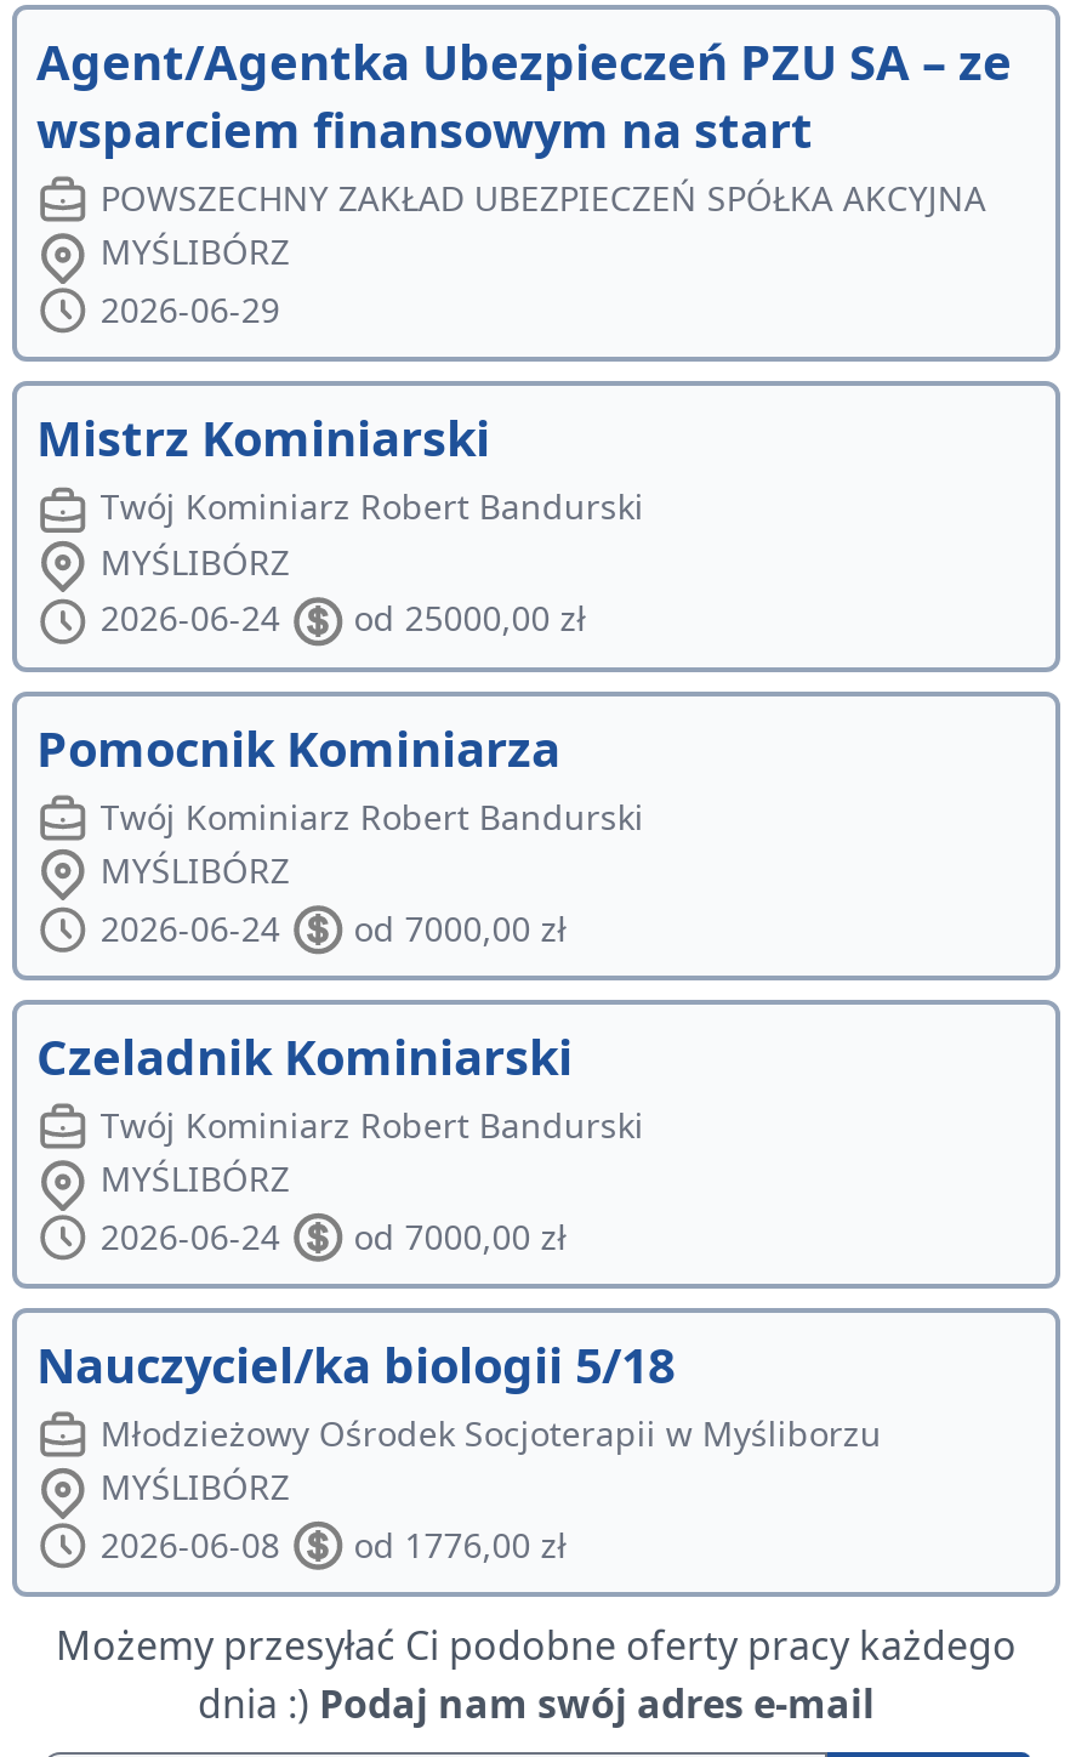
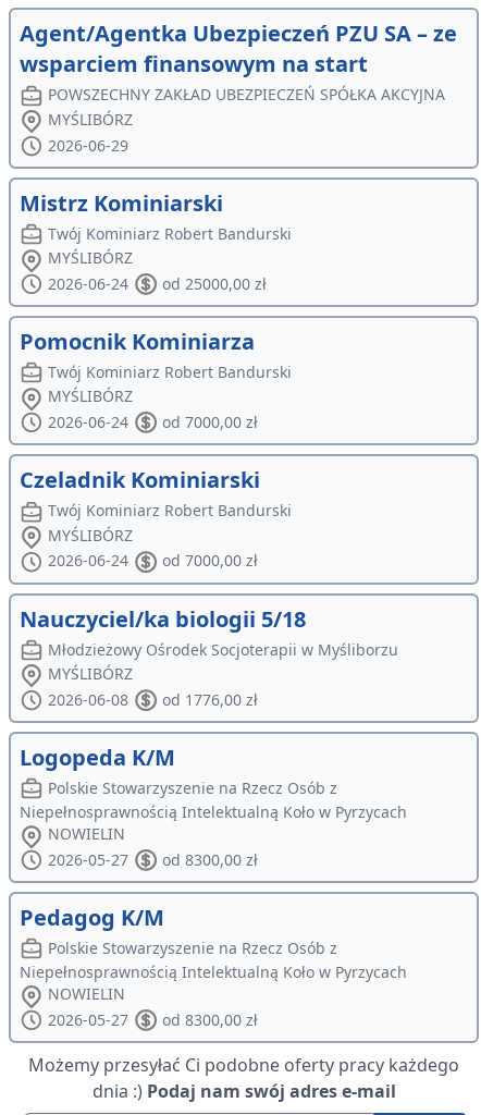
+ Logopeda K/M
+ Polskie Stowarzyszenie na Rzecz Osób z
+ Niepełnosprawnością Intelektualną Koło w Pyrzycach
+ NOWIELIN
+ 2026-05-27
+ od 8300,00 zł
+ Pedagog K/M
+ Polskie Stowarzyszenie na Rzecz Osób z
+ Niepełnosprawnością Intelektualną Koło w Pyrzycach
+ NOWIELIN
+ 2026-05-27
+ od 8300,00 zł
